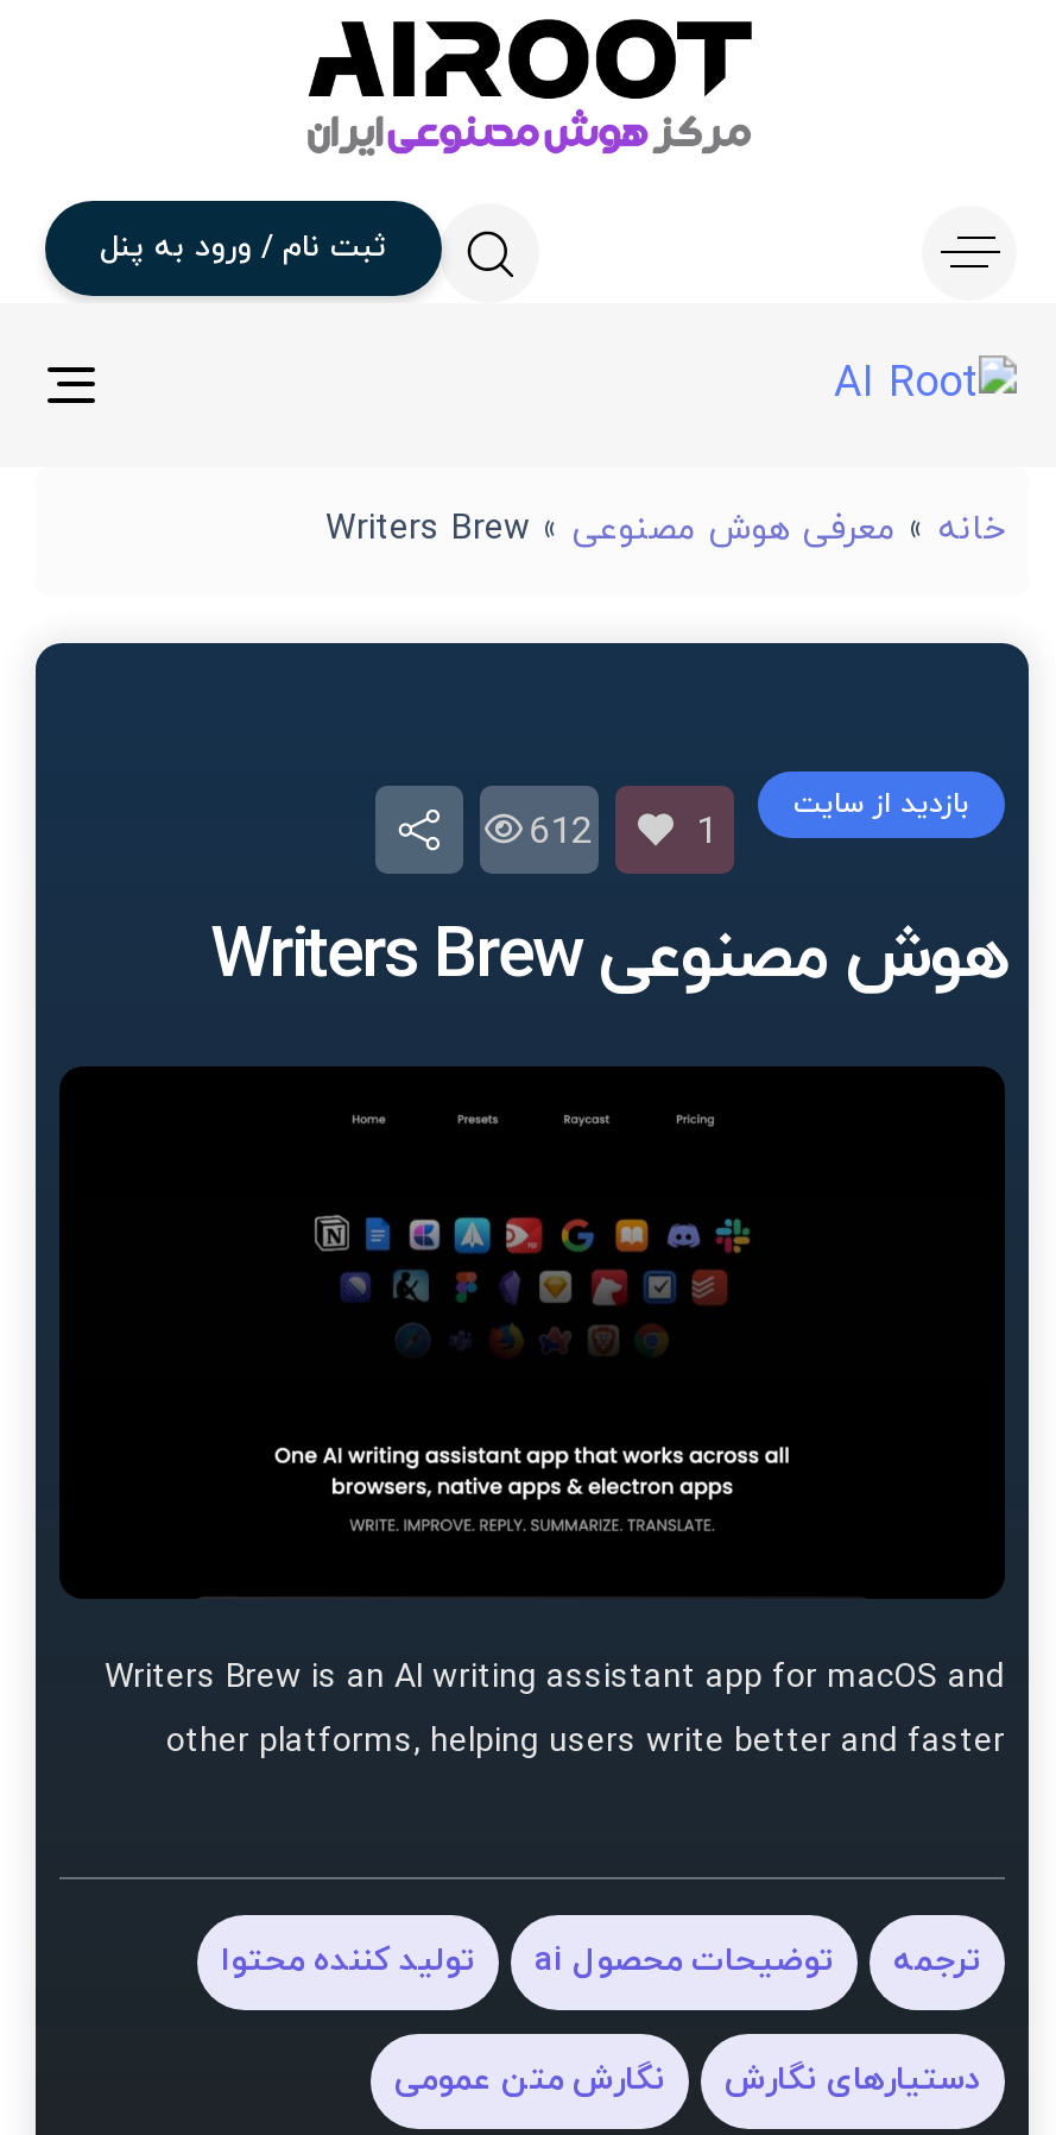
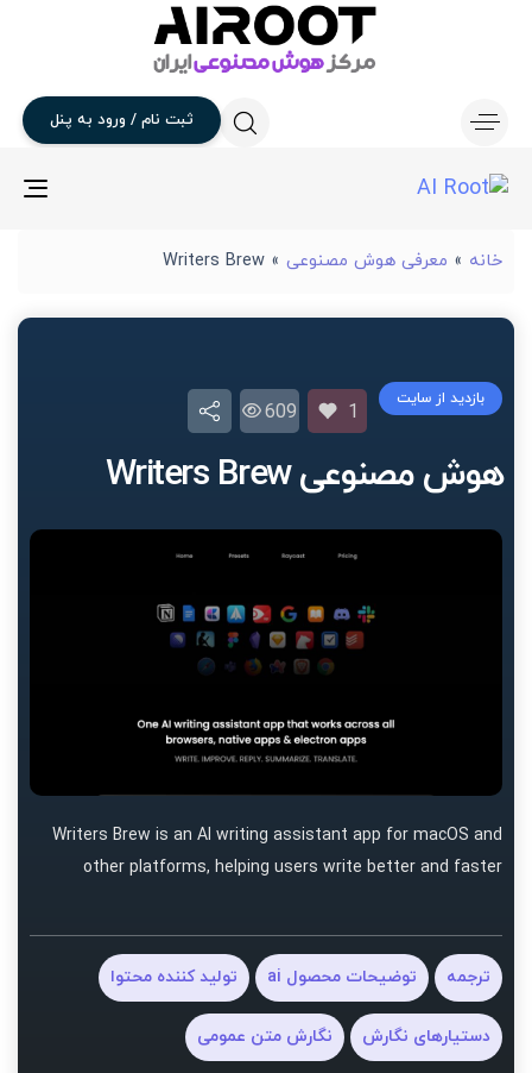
- 612 1
+ 609 1
